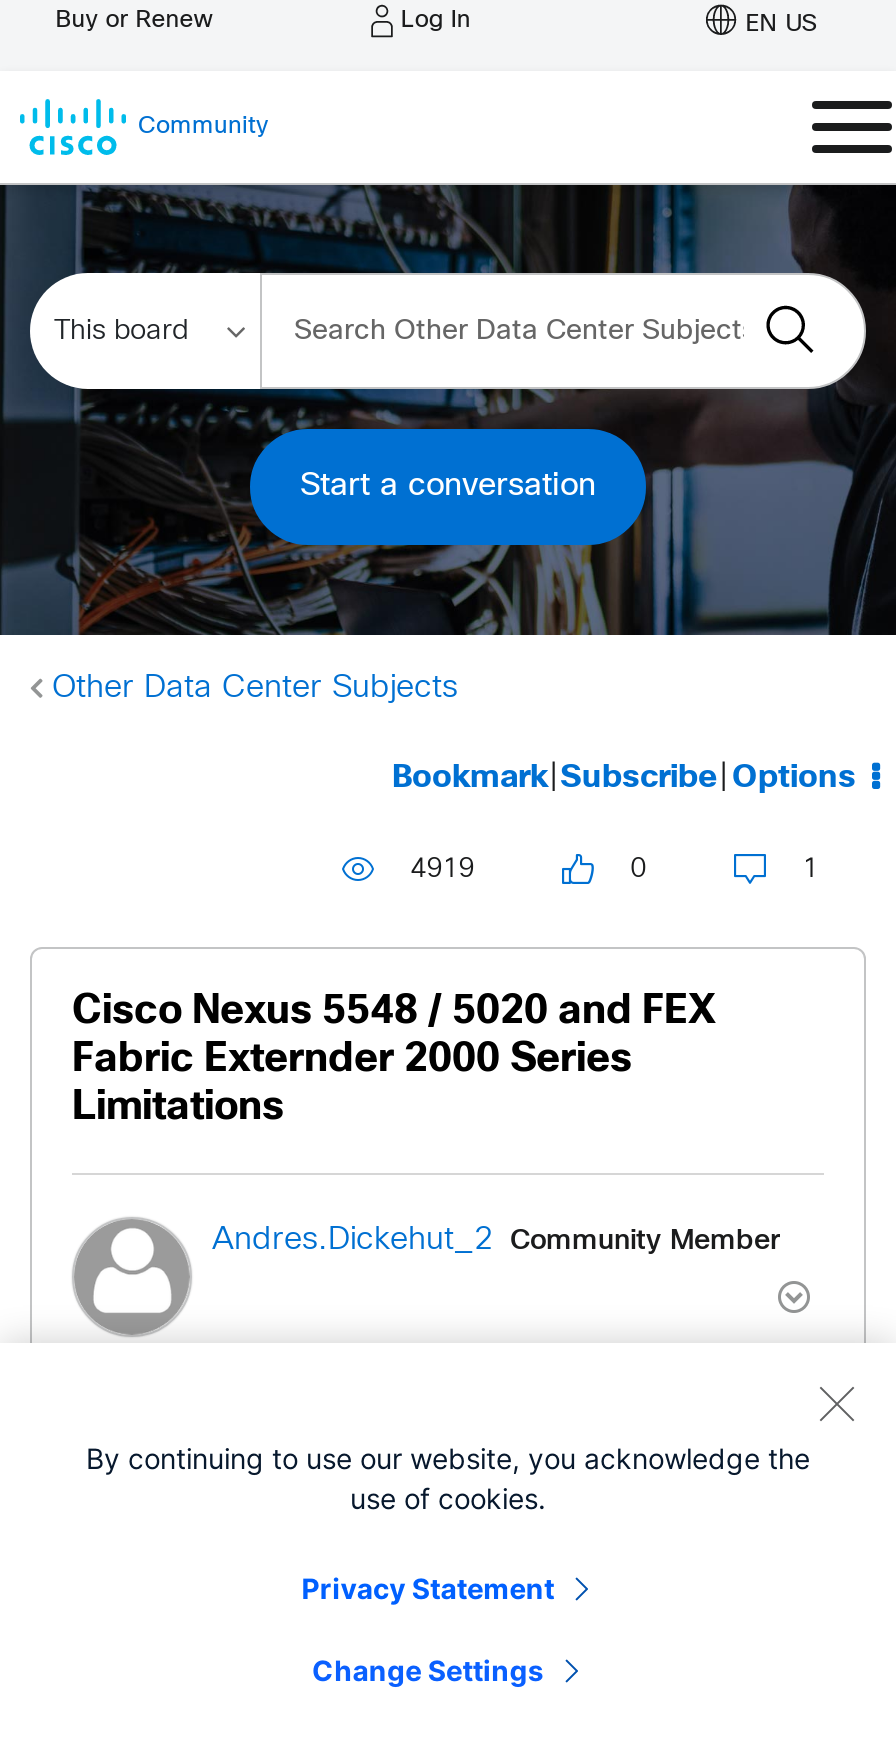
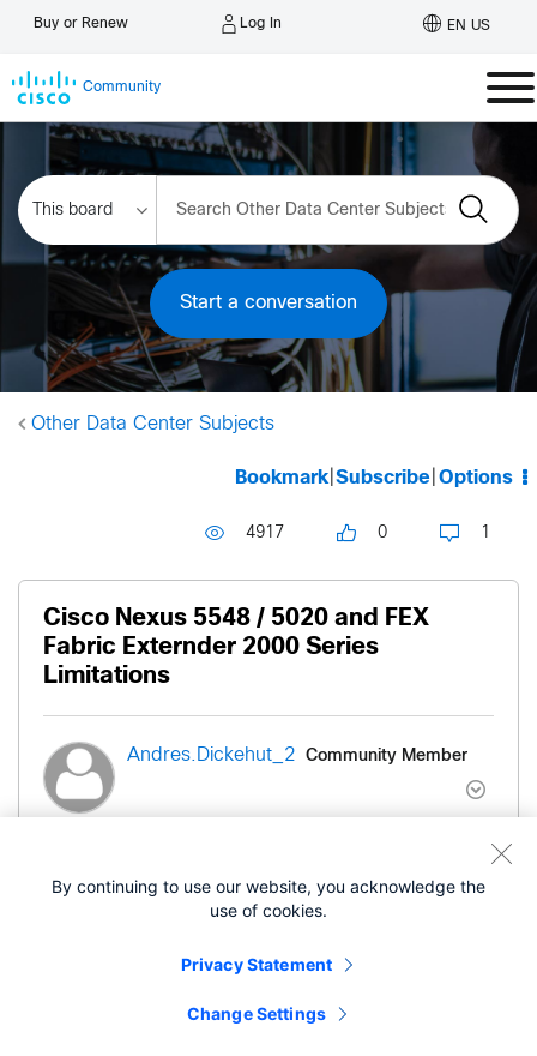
- 4919
+ 4917
